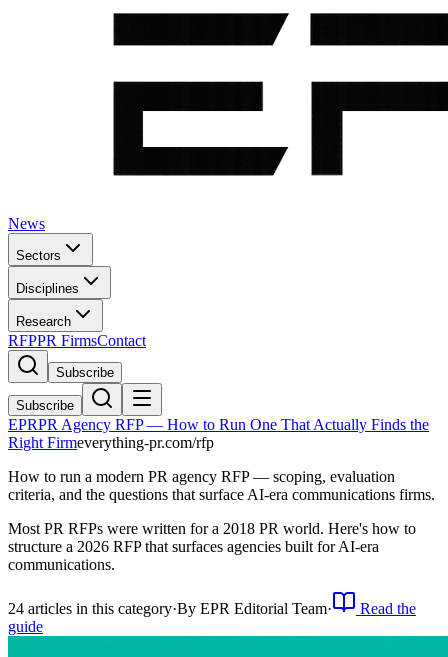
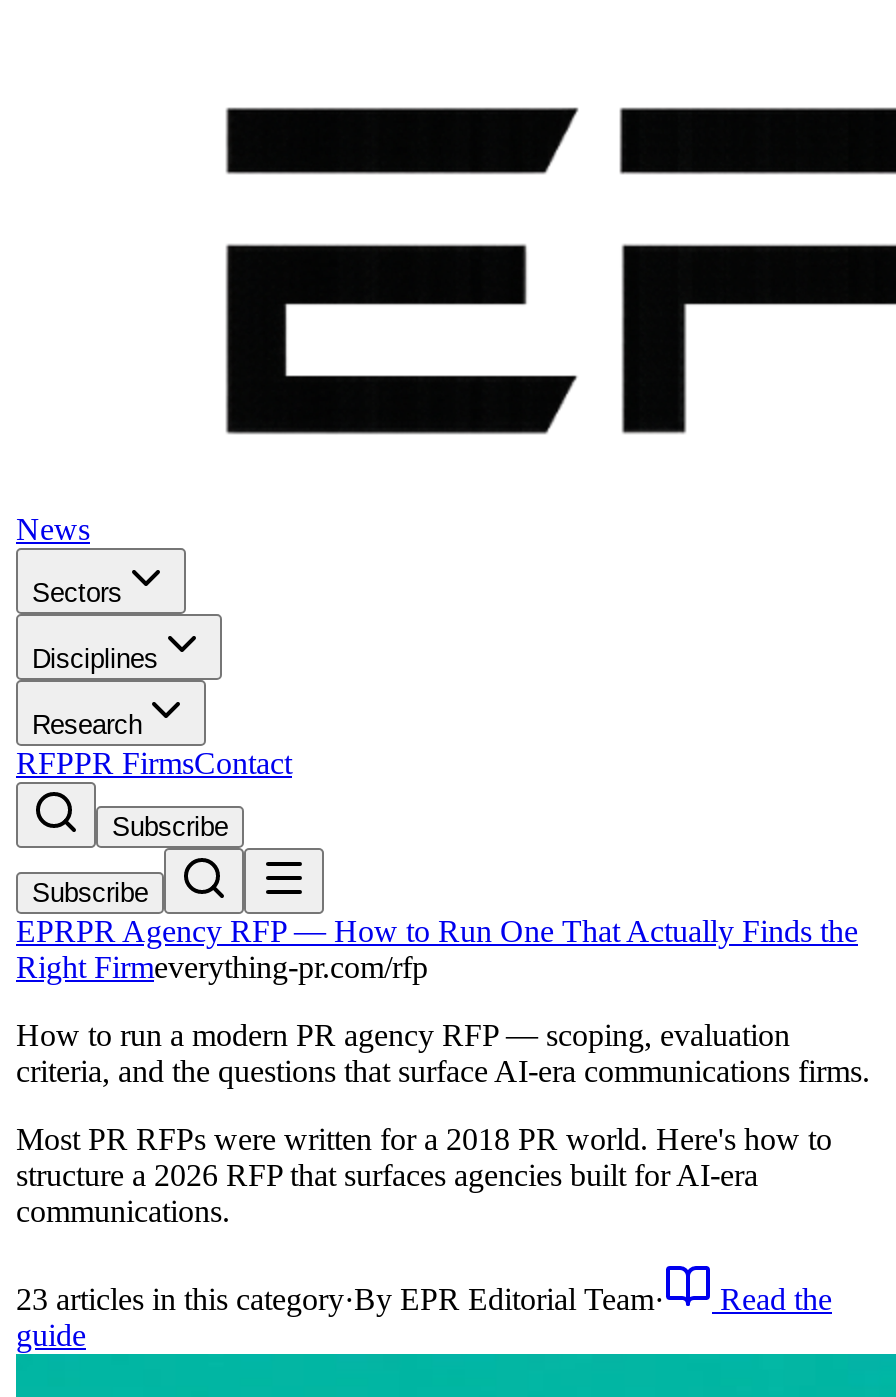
- 24 articles in this category·By EPR Editorial Team·
+ 23 articles in this category·By EPR Editorial Team·
